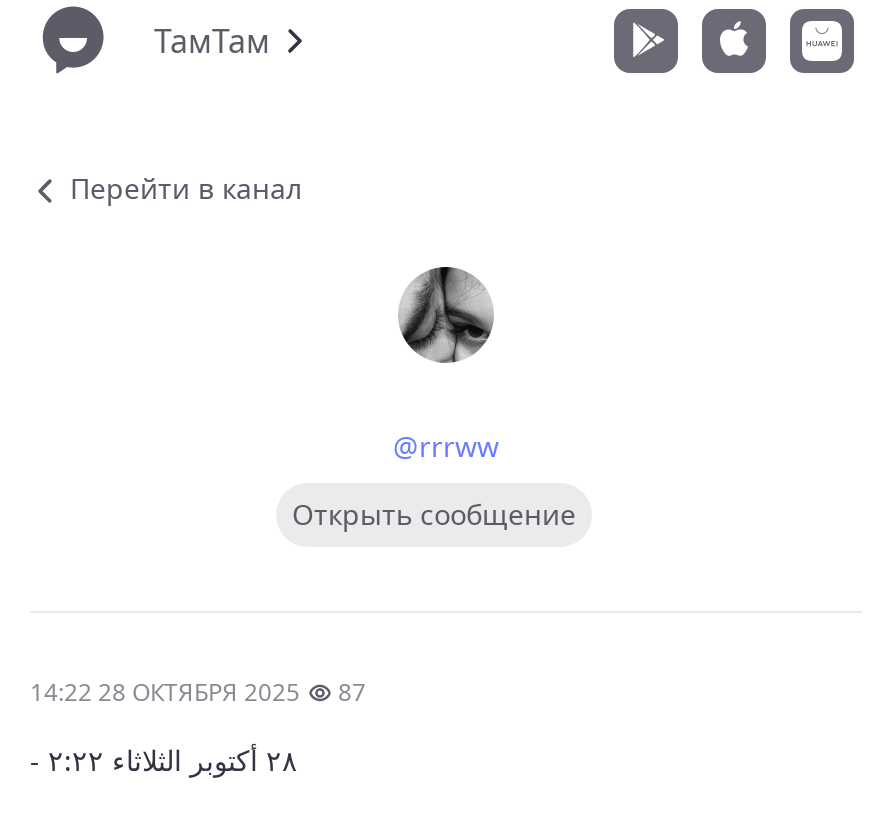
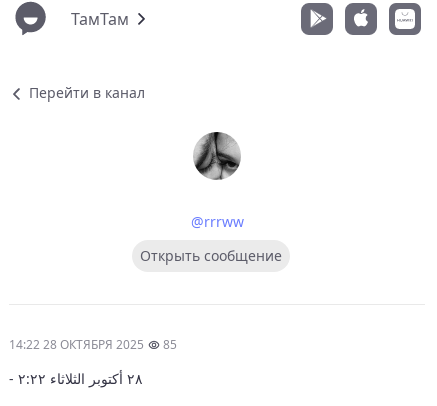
- 14:22 28 ОКТЯБРЯ 2025 87
+ 14:22 28 ОКТЯБРЯ 2025 85
